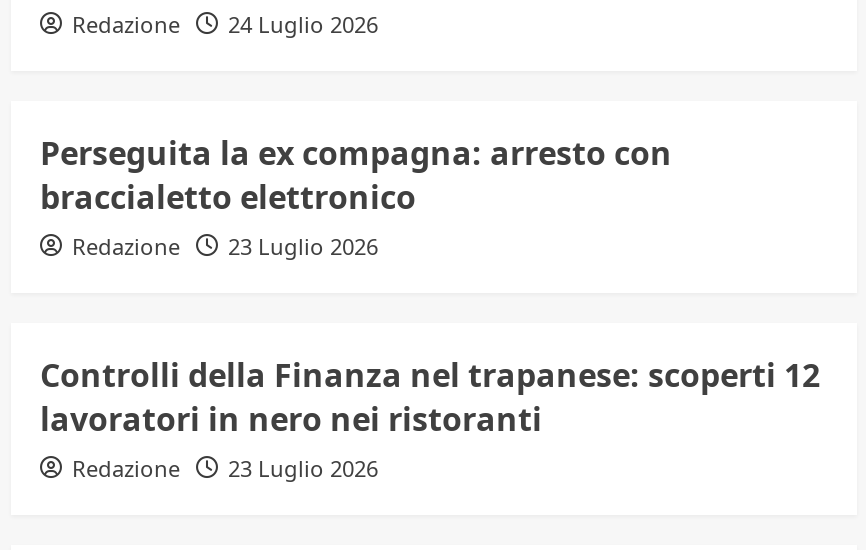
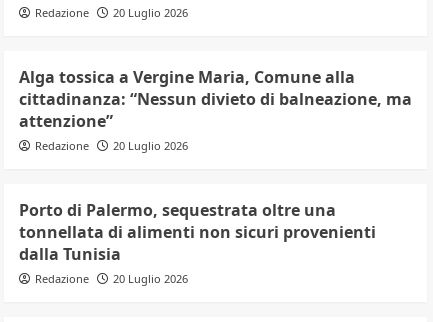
- Redazione 24 Luglio 2026
+ Redazione 20 Luglio 2026

- Perseguita la ex compagna: arresto con
- braccialetto elettronico
+ Alga tossica a Vergine Maria, Comune alla
+ cittadinanza: “Nessun divieto di balneazione, ma
+ attenzione”

- Redazione 23 Luglio 2026
+ Redazione 20 Luglio 2026

- Controlli della Finanza nel trapanese: scoperti 12
- lavoratori in nero nei ristoranti
+ Porto di Palermo, sequestrata oltre una
+ tonnellata di alimenti non sicuri provenienti
+ dalla Tunisia

- Redazione 23 Luglio 2026
+ Redazione 20 Luglio 2026
